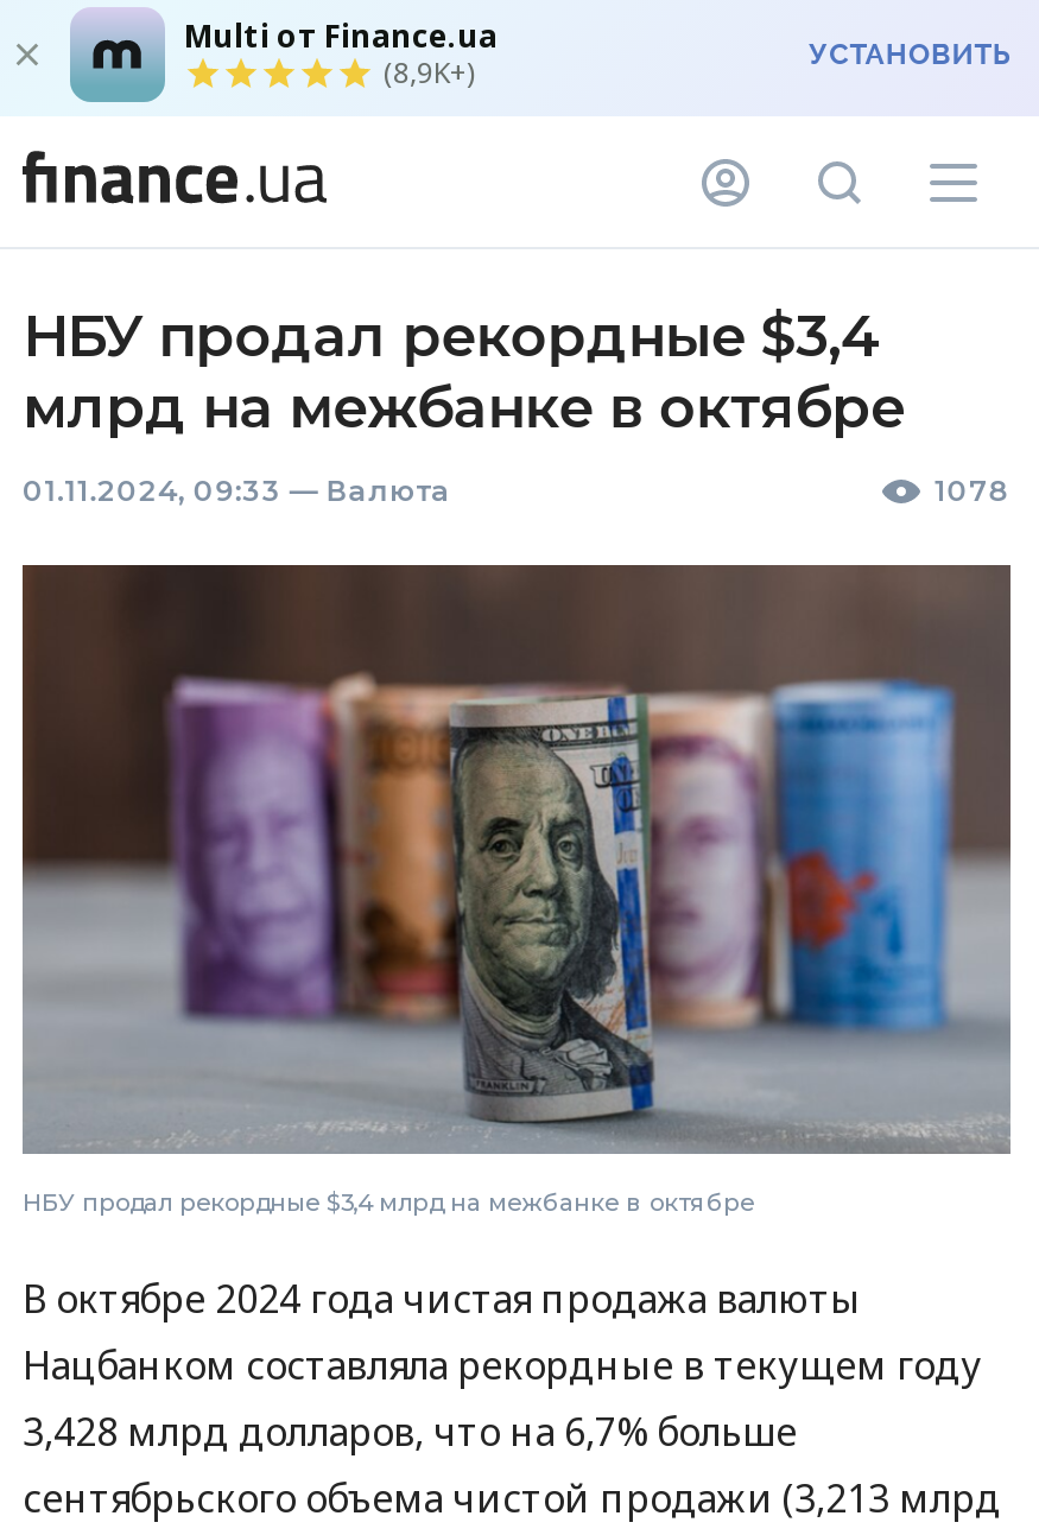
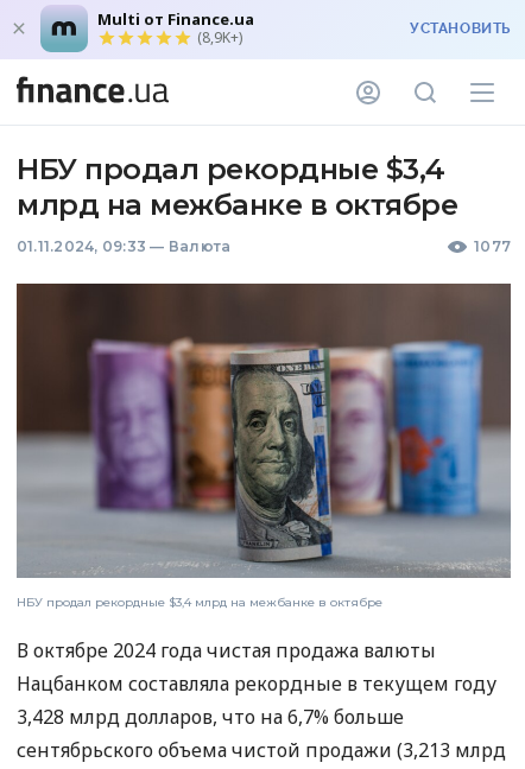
- 1078
+ 1077
